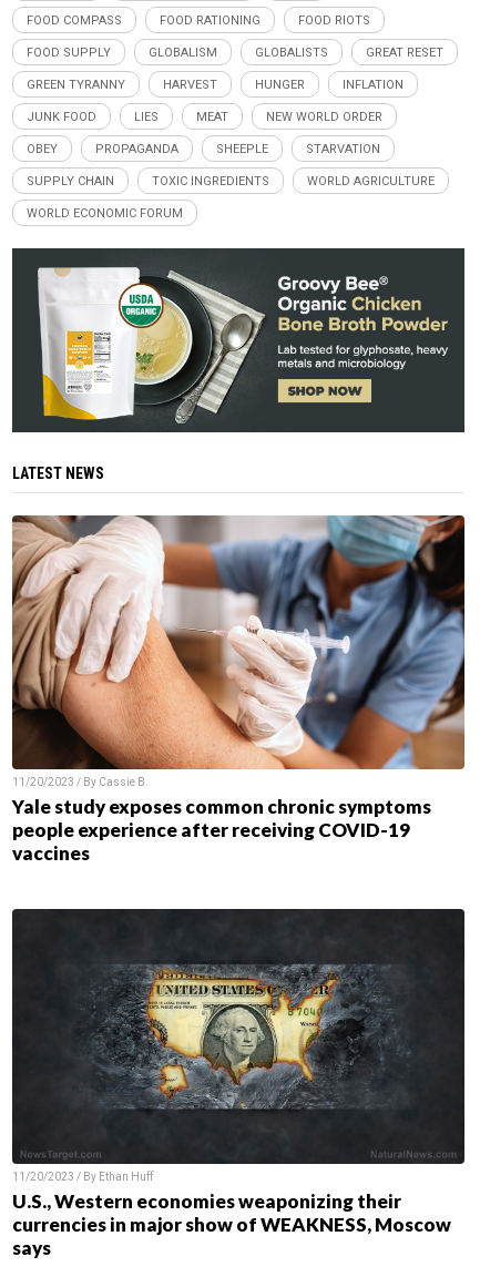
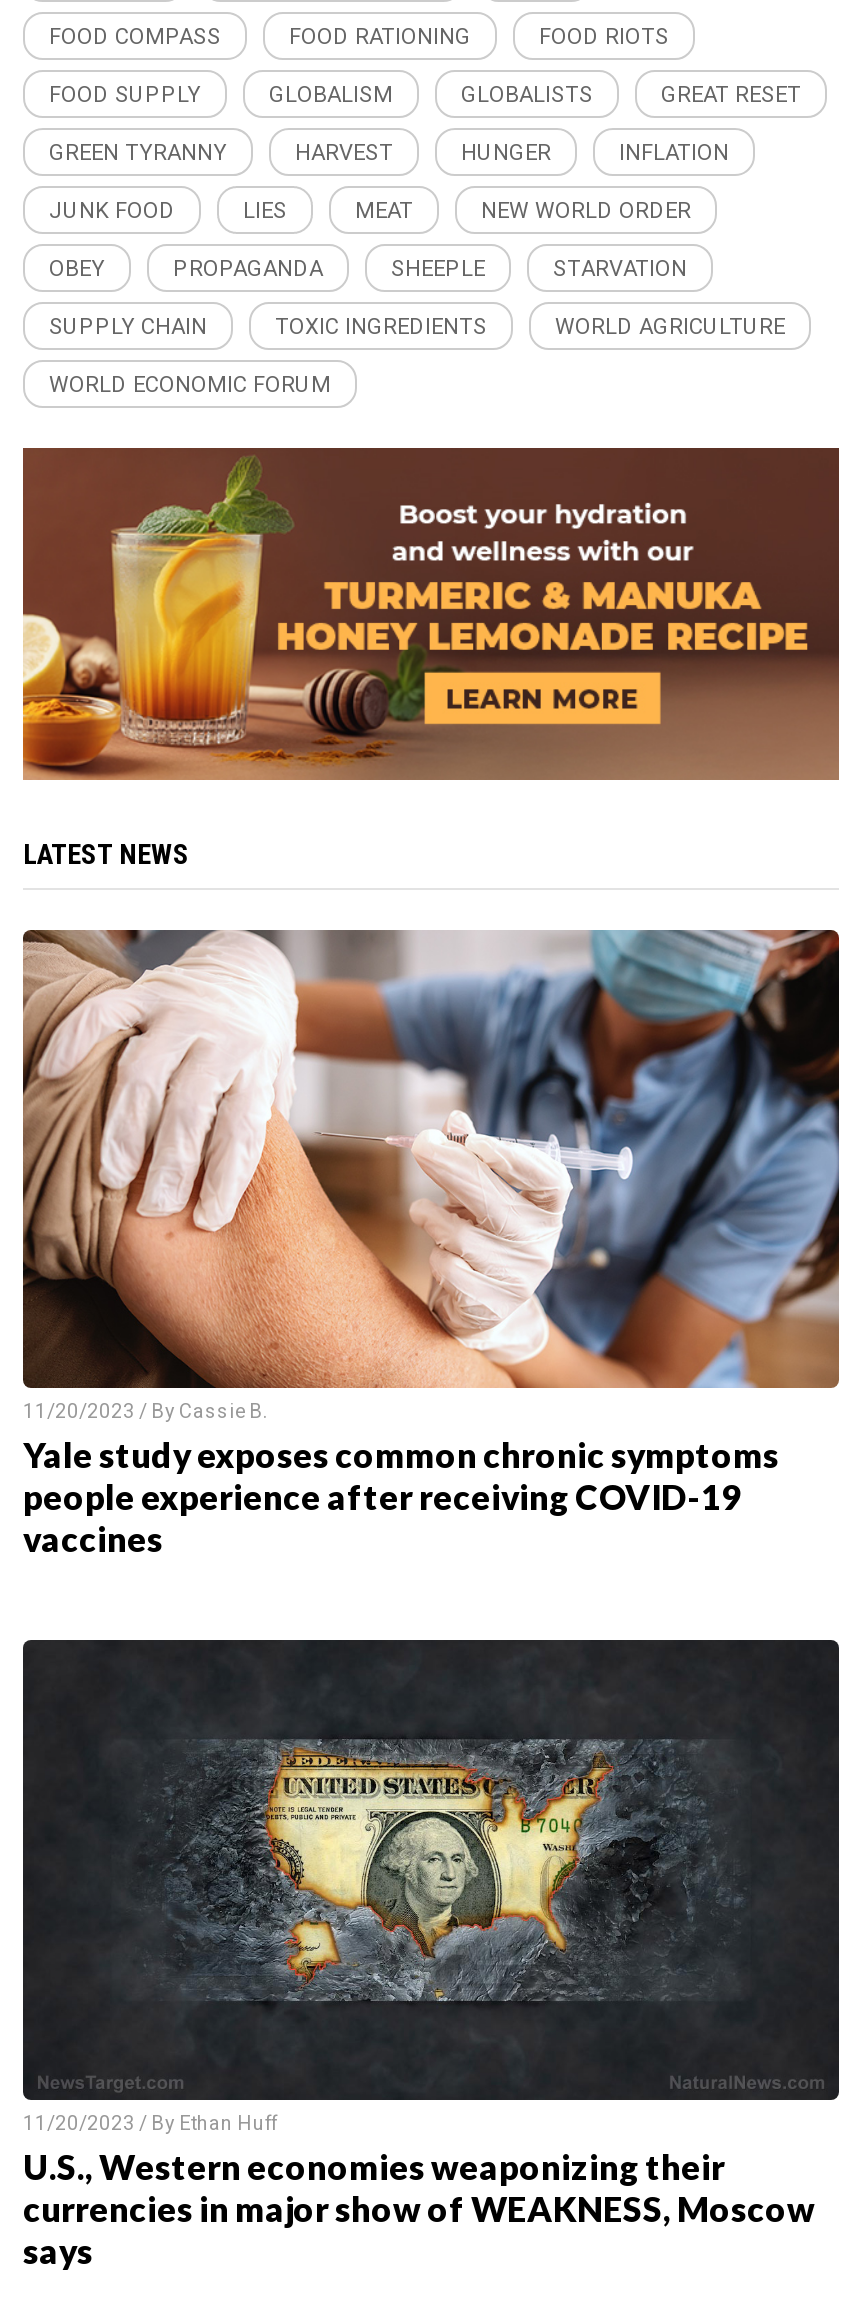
- [image]
+ [image]
